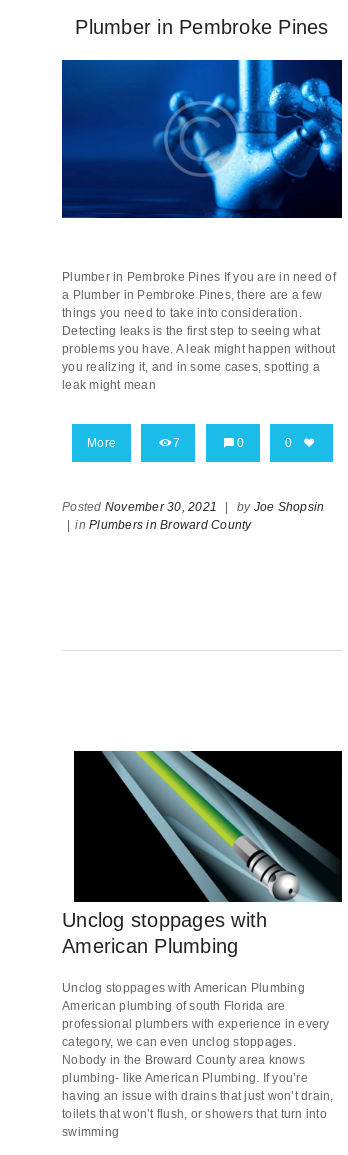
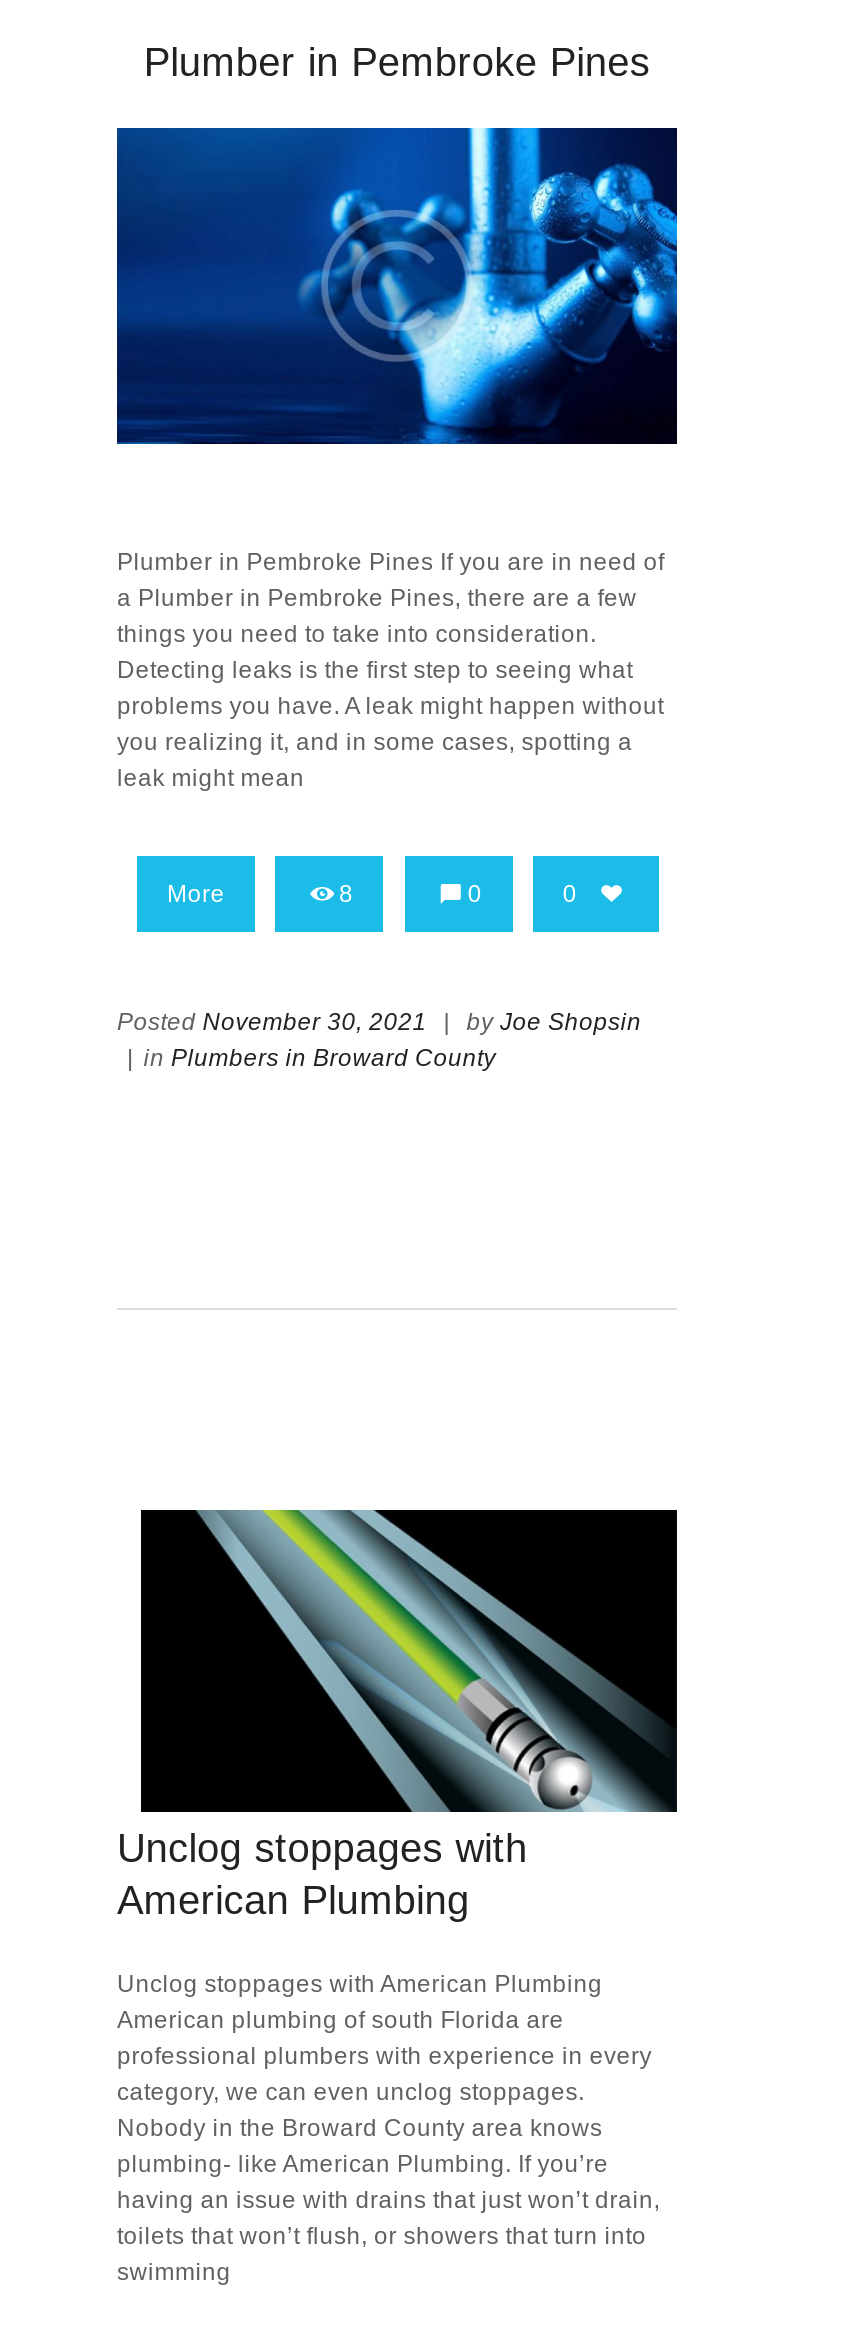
- 7
+ 8
